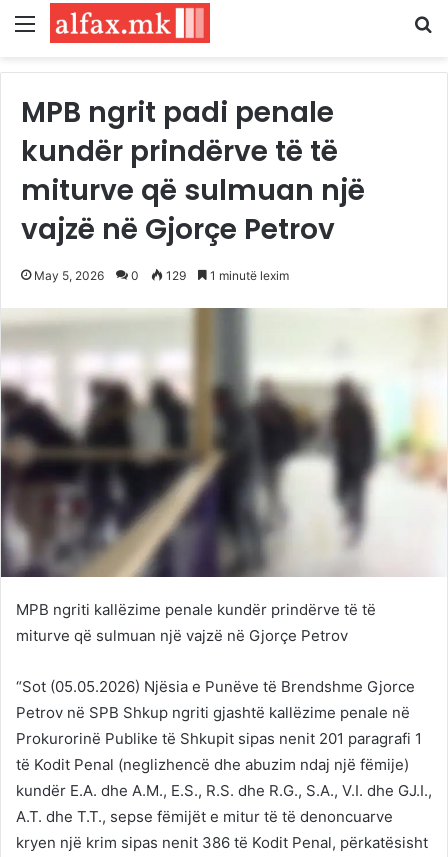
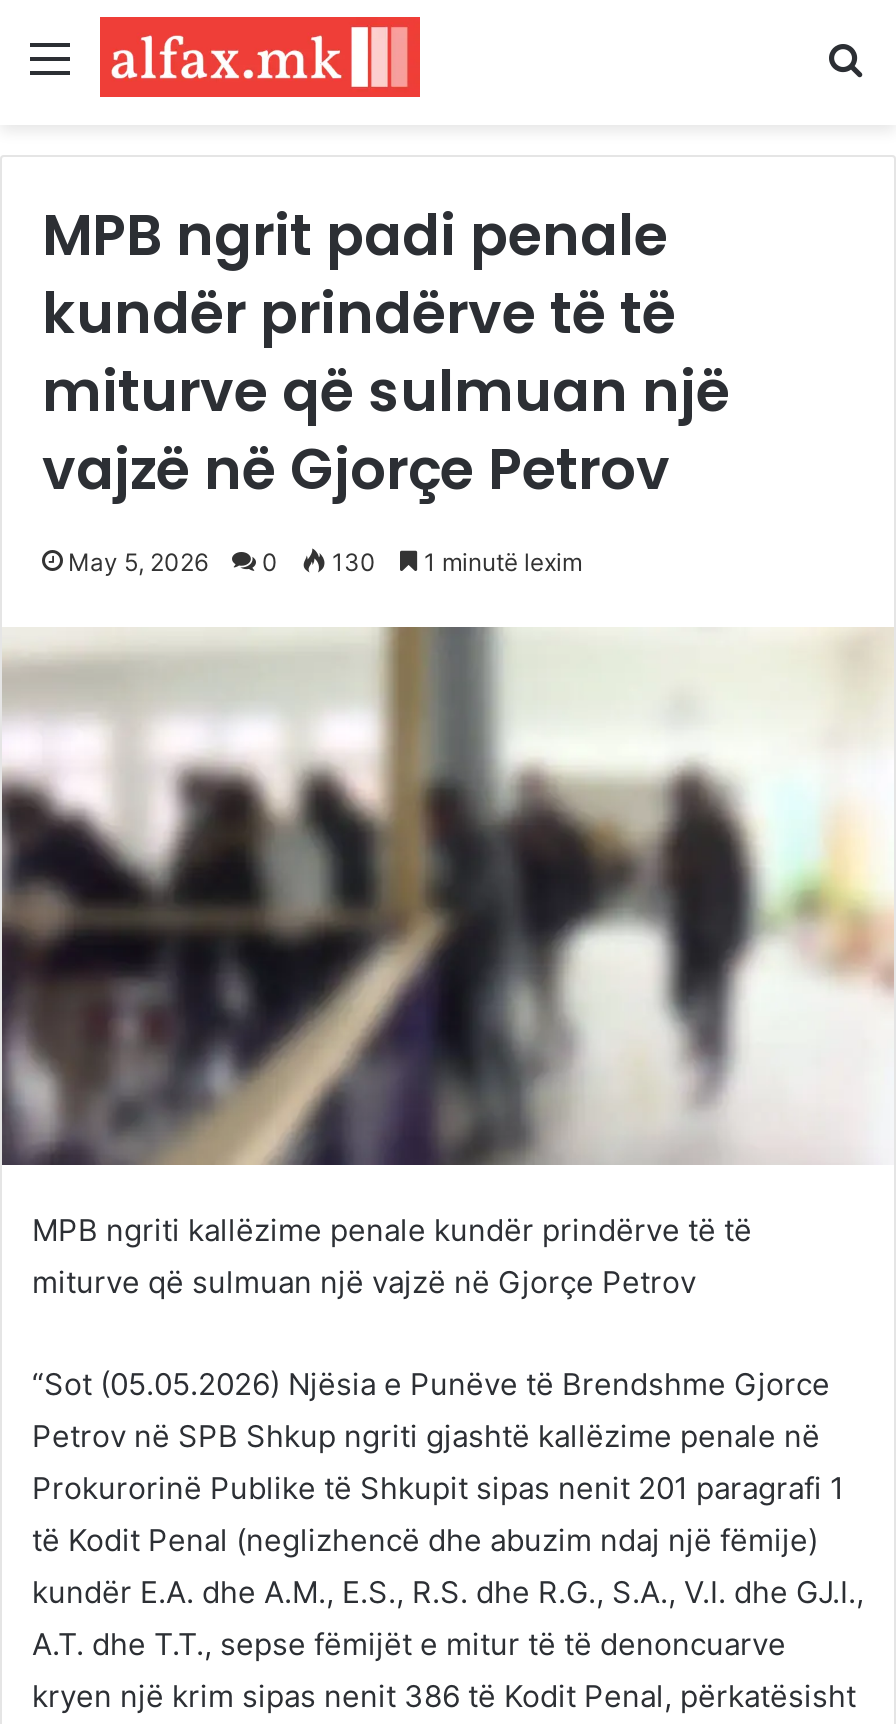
- May 5, 2026 0 129 1 minutë lexim
+ May 5, 2026 0 130 1 minutë lexim
